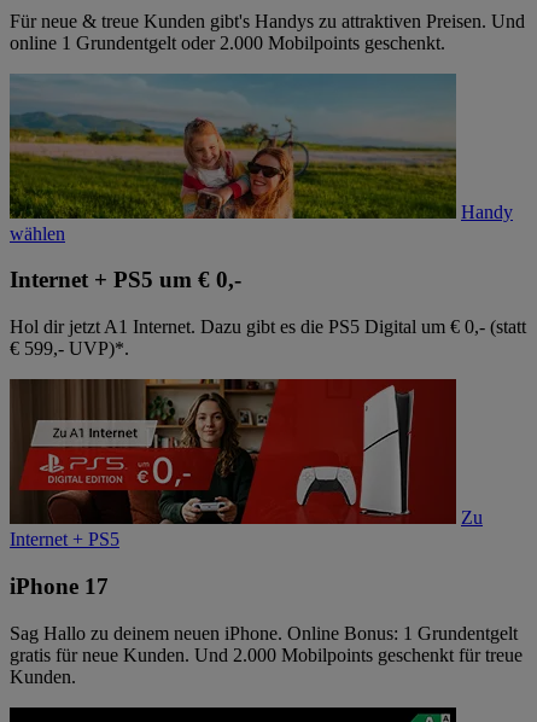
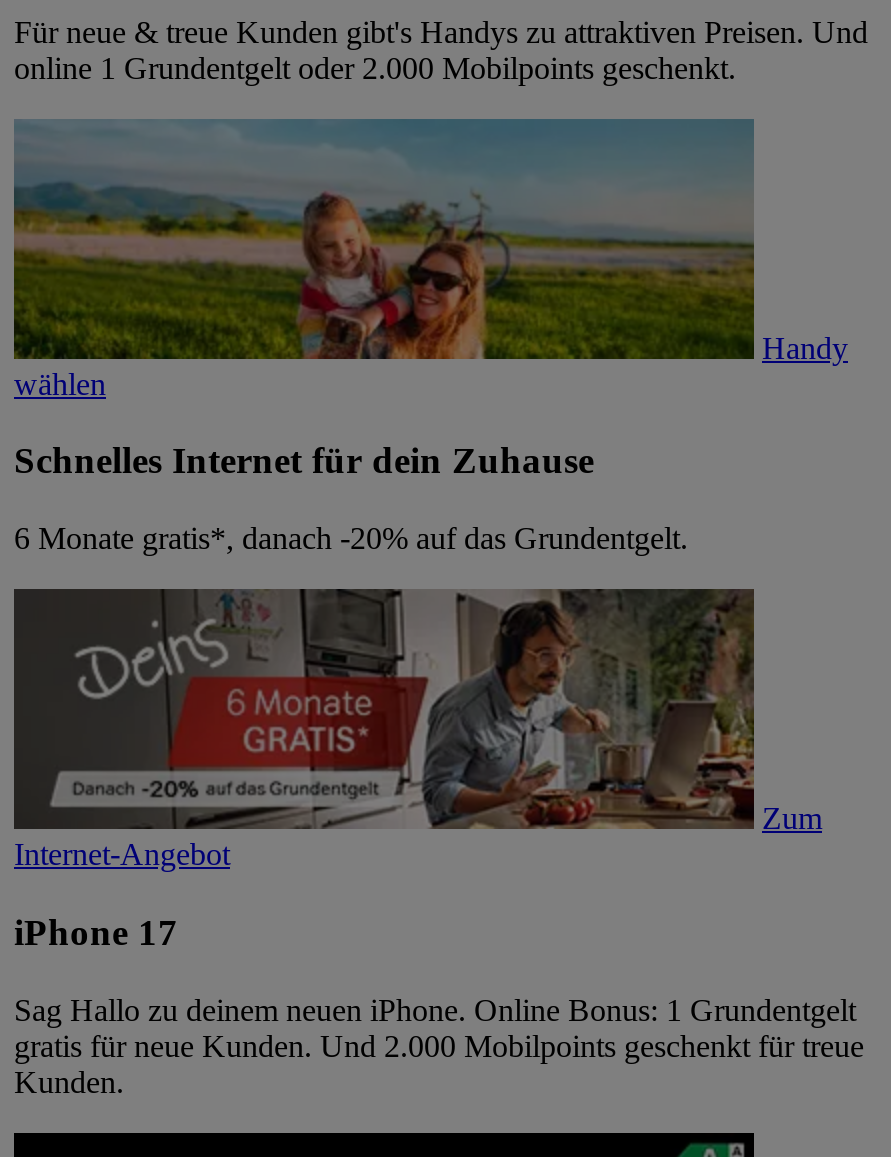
- Internet + PS5 um € 0,-
+ Schnelles Internet für dein Zuhause

- Hol dir jetzt A1 Internet. Dazu gibt es die PS5 Digital um € 0,- (statt
- € 599,- UVP)*.
+ 6 Monate gratis*, danach -20% auf das Grundentgelt.

- [image]
- Zu
- Internet + PS5
+ [image]
+ Zum
+ Internet-Angebot
